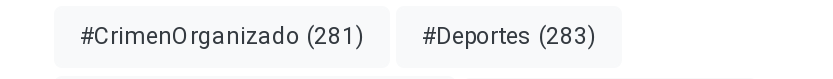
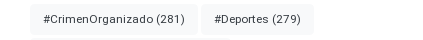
- #Deportes (283)
+ #Deportes (279)
